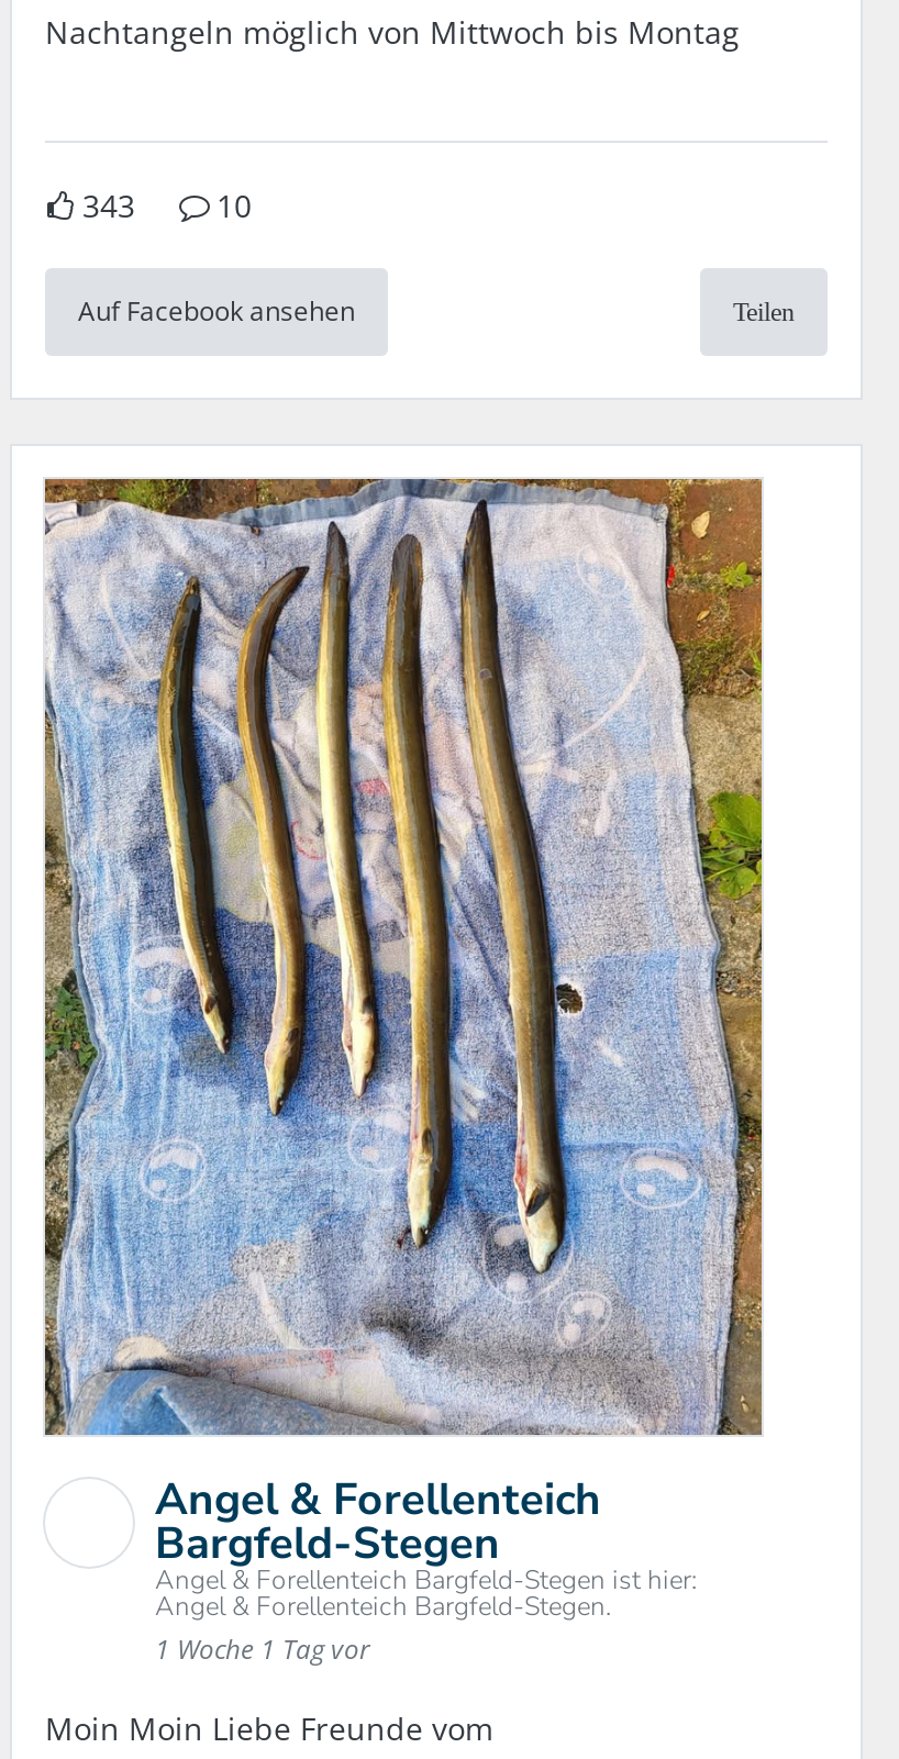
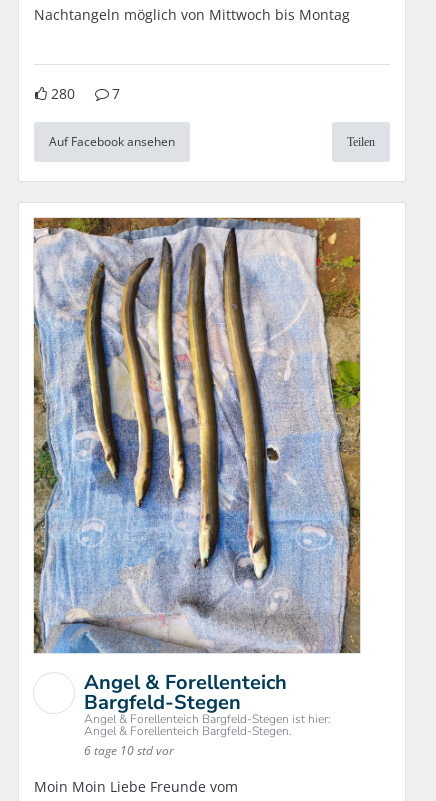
- 343
+ 280

- 10
+ 7

- 1 Woche 1 Tag vor
+ 6 tage 10 std vor
